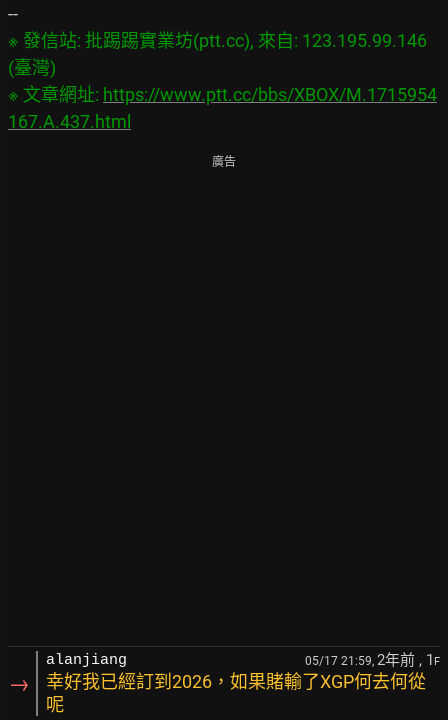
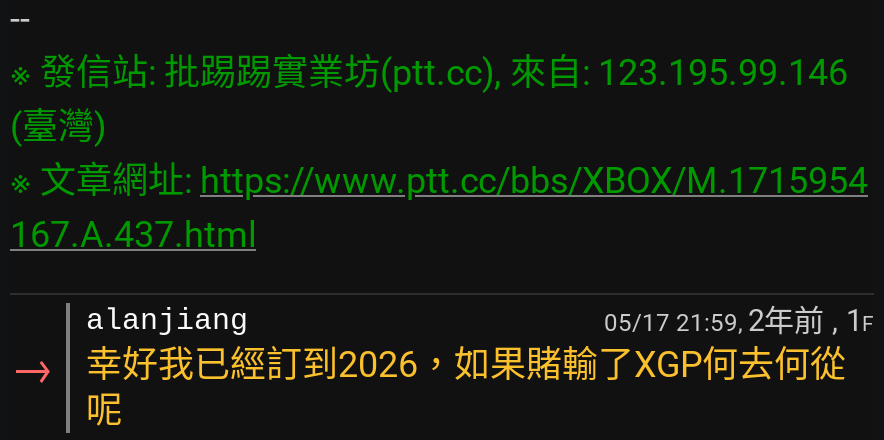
- 廣告
